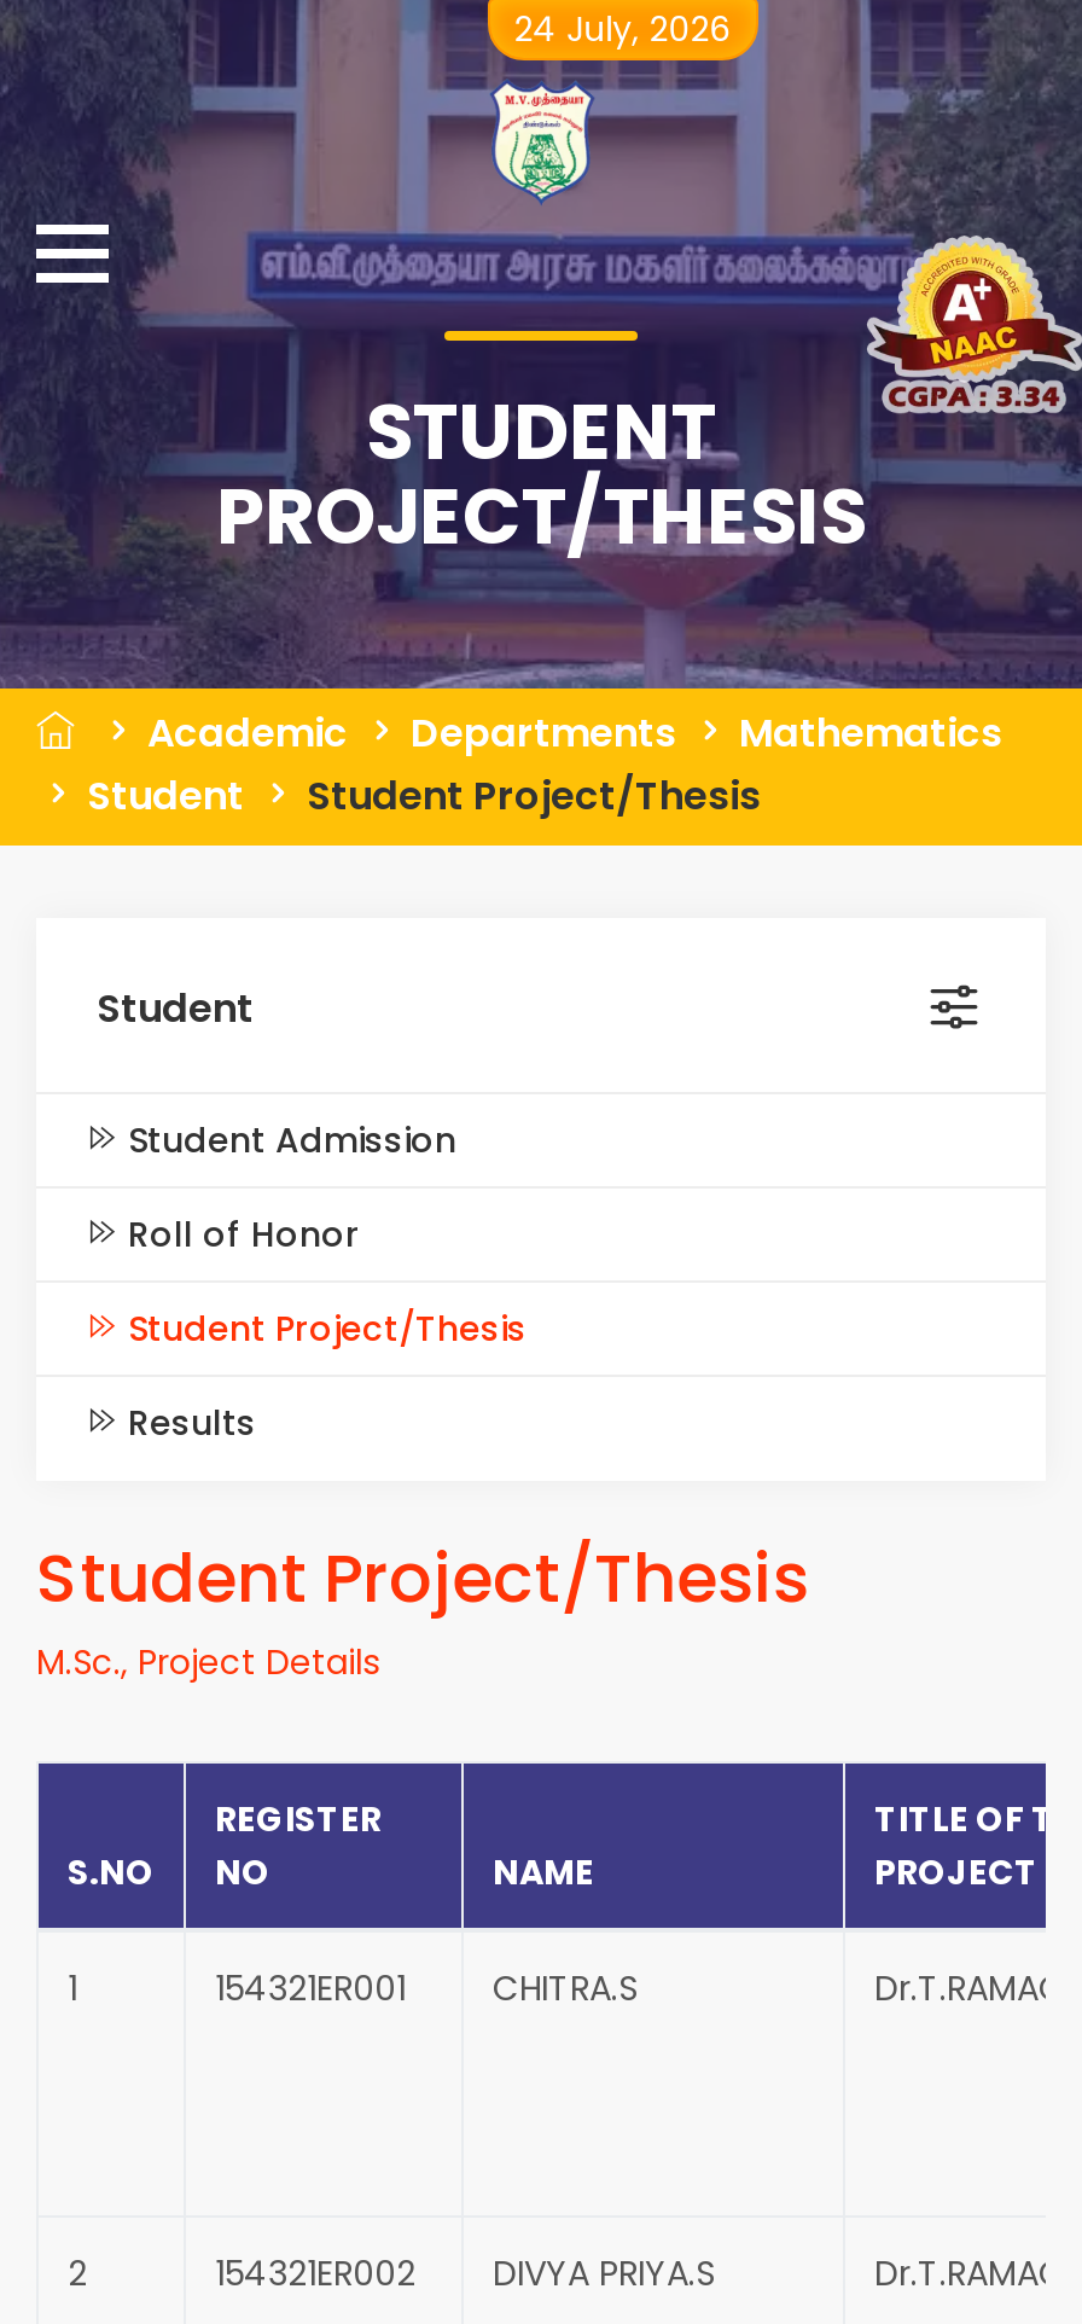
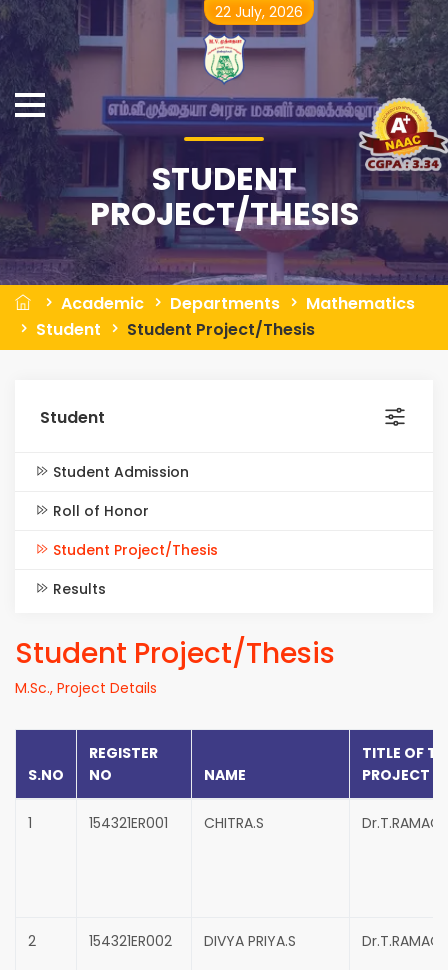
- 24 July, 2026
+ 22 July, 2026
